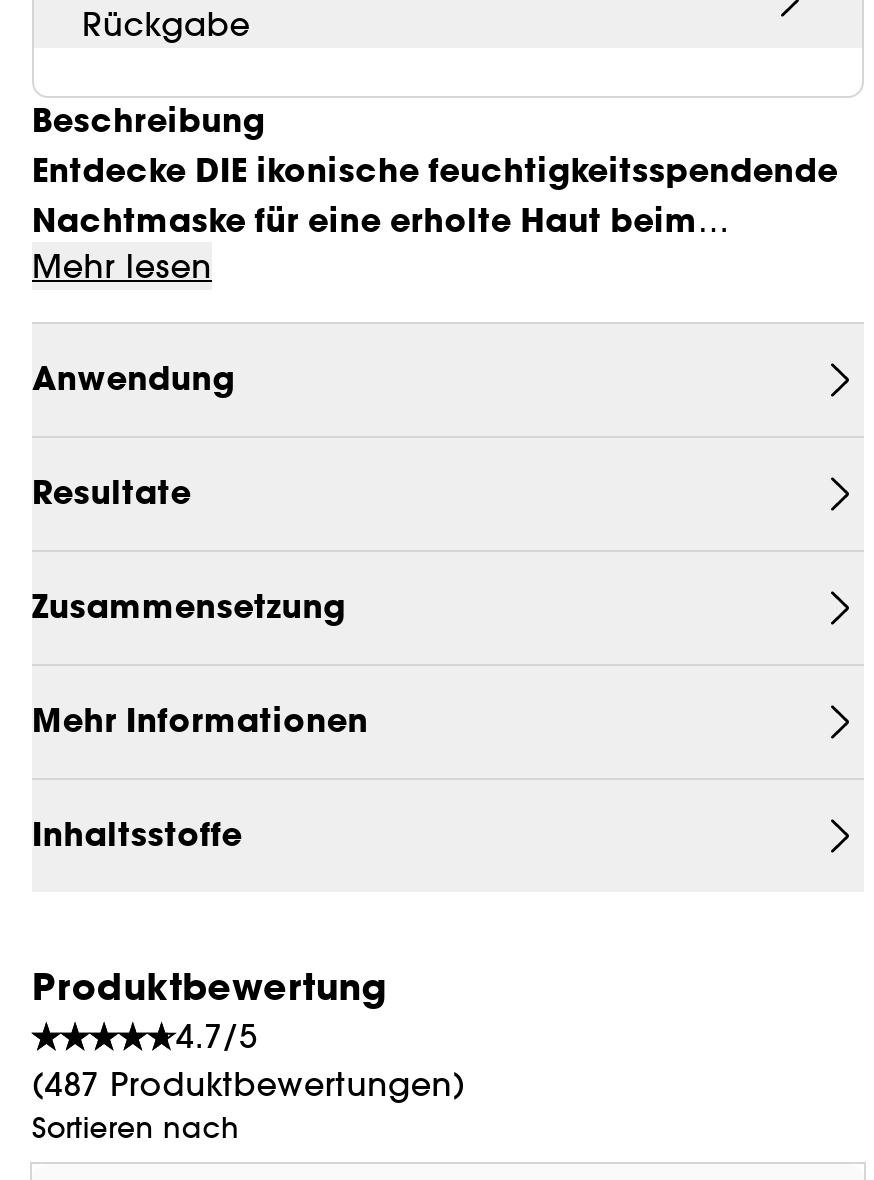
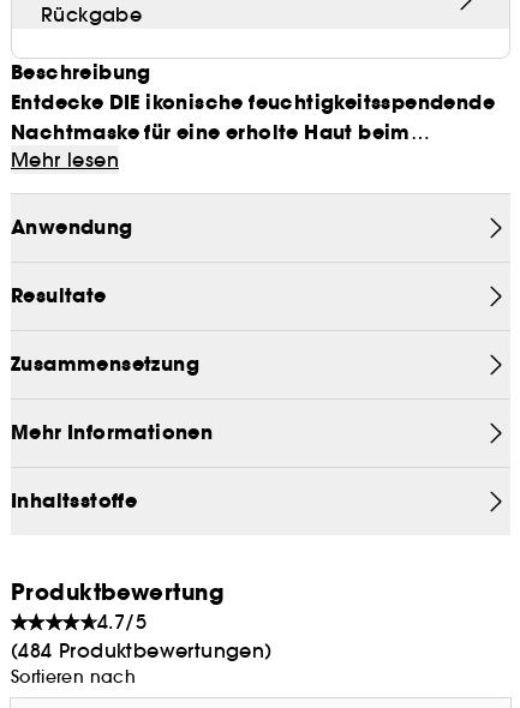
- (487 Produktbewertungen)
+ (484 Produktbewertungen)
